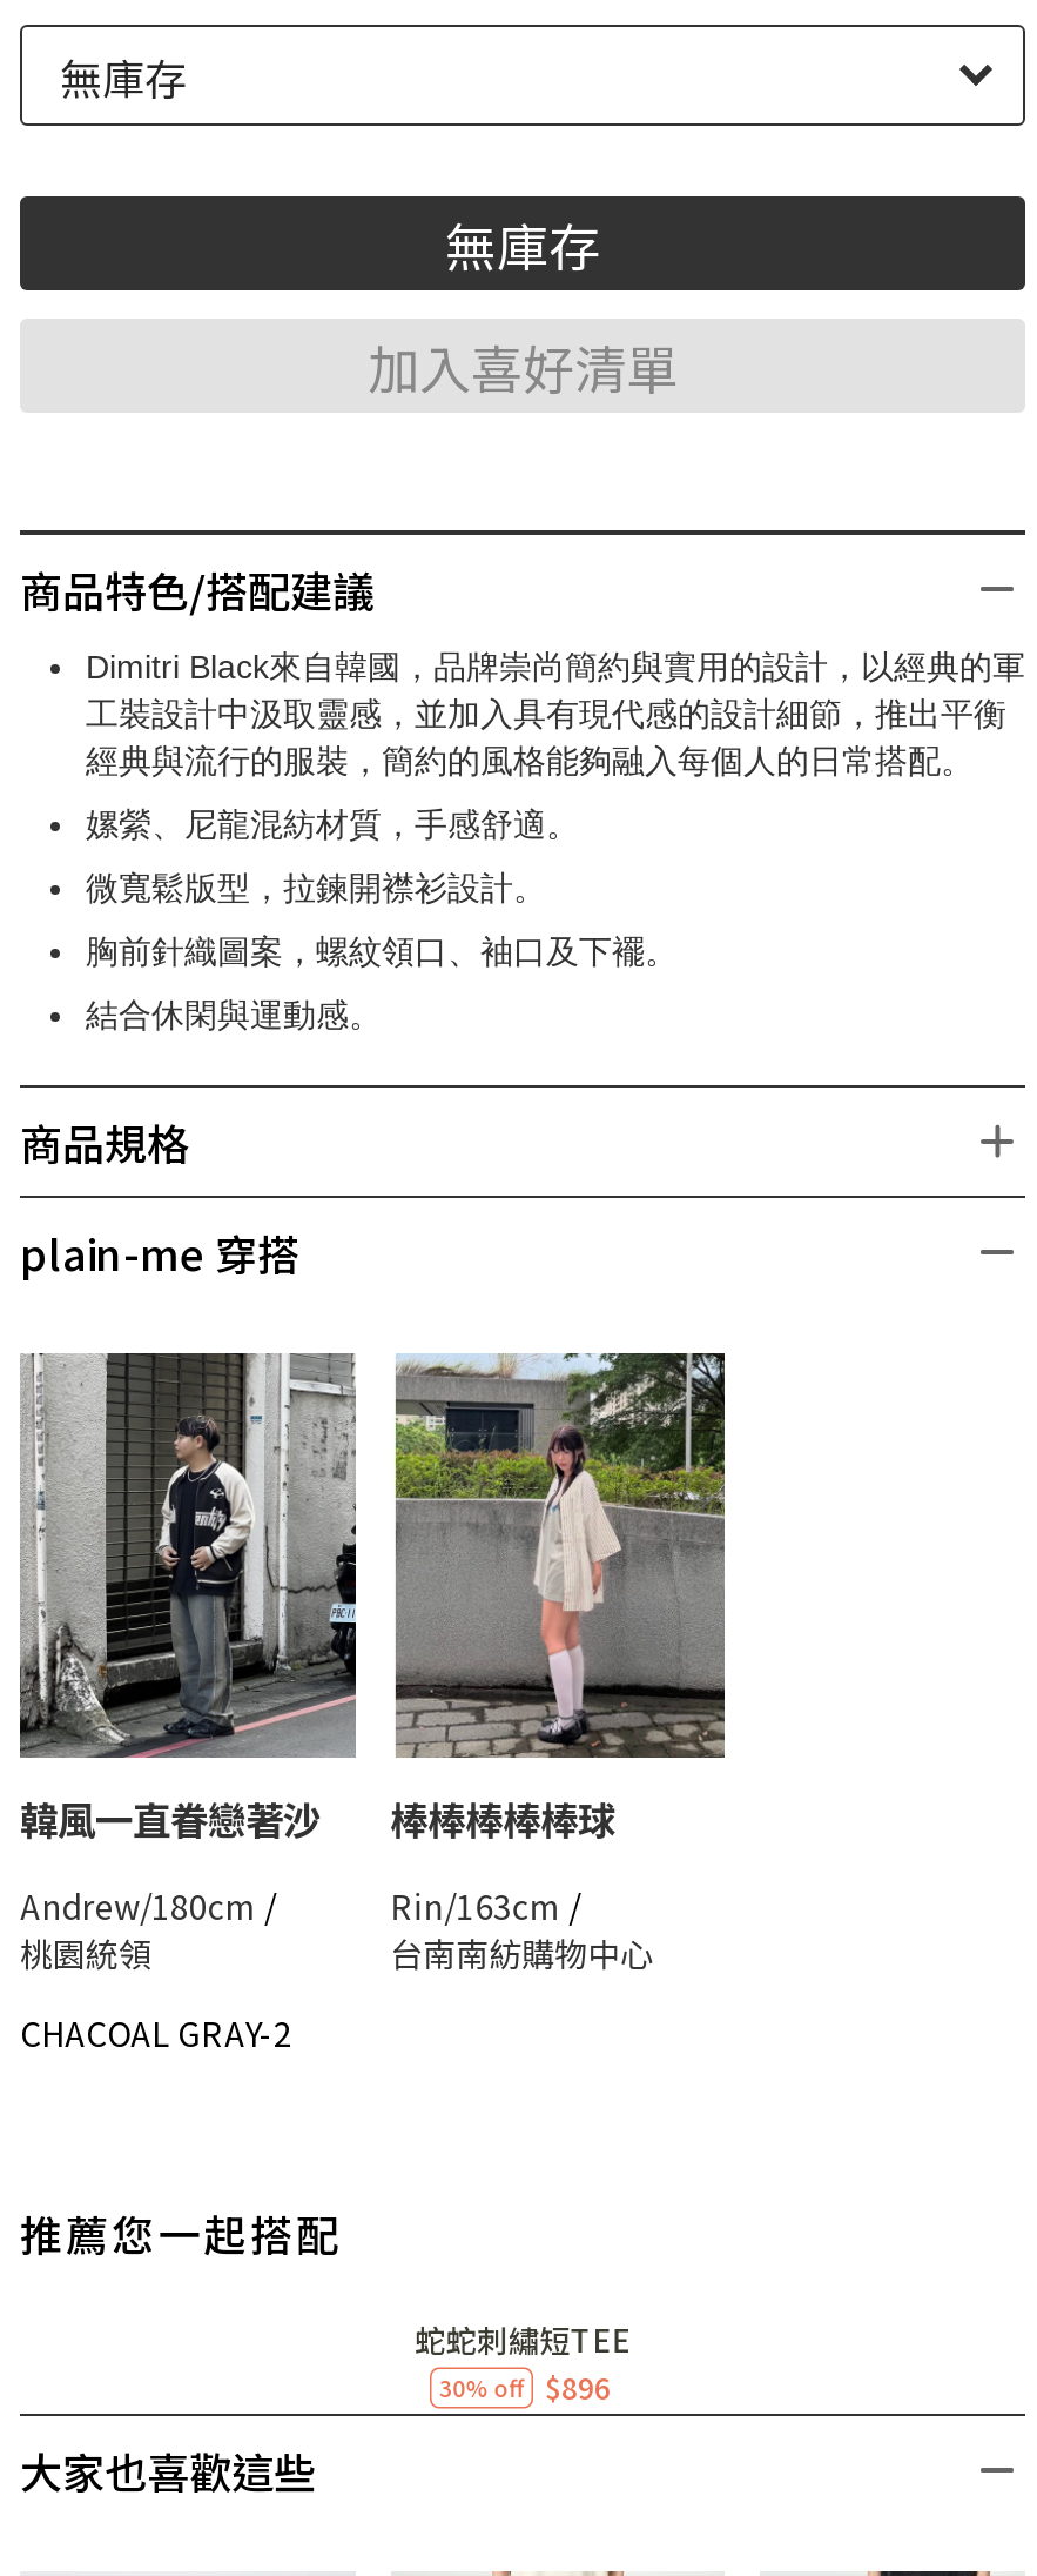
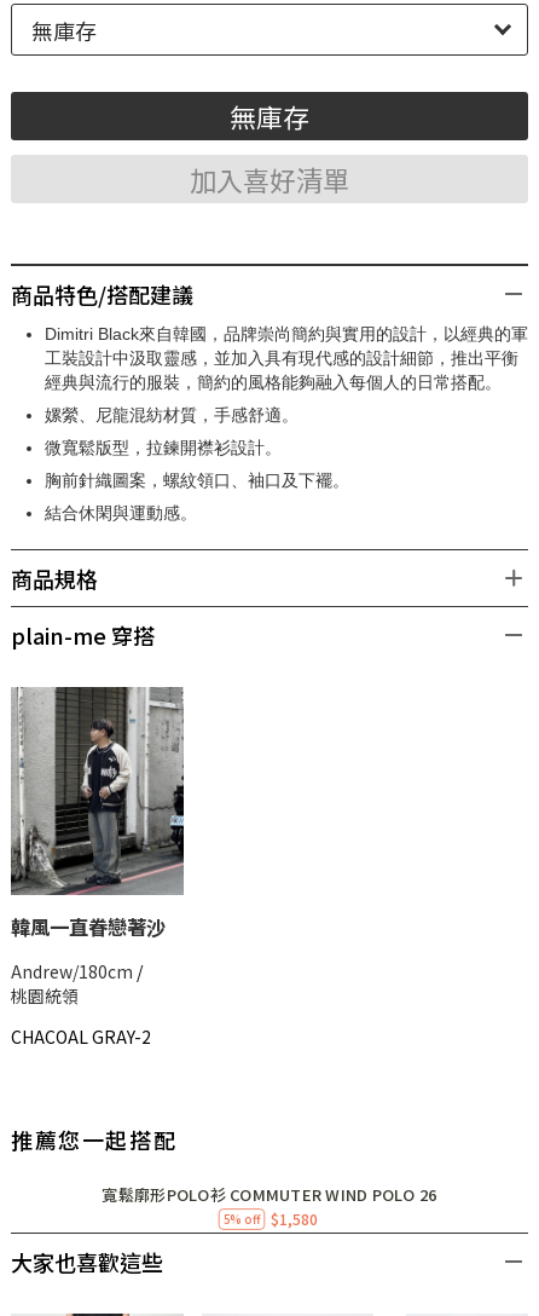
- [image]
- 棒棒棒棒棒球
- Rin/163cm /
- 台南南紡購物中心

- 蛇蛇刺繡短TEE
- 30% off
- $896
+ 寬鬆廓形POLO衫 COMMUTER WIND POLO 26
+ 5% off
+ $1,580
